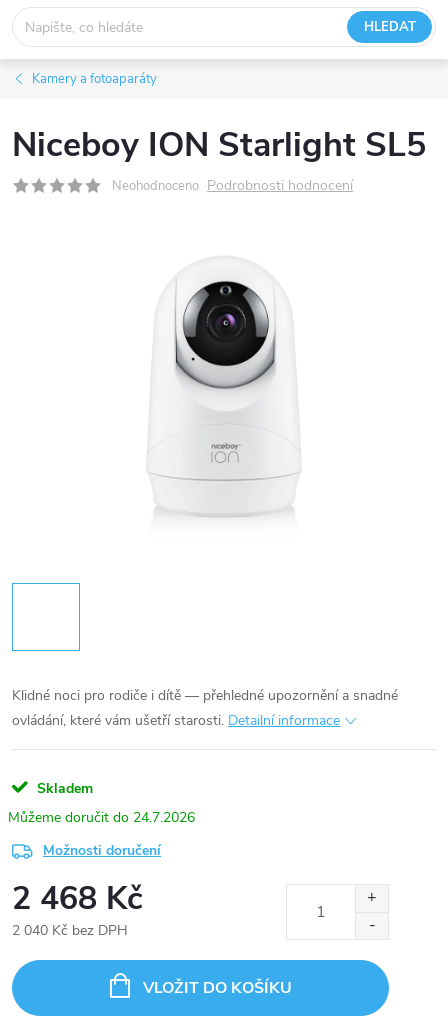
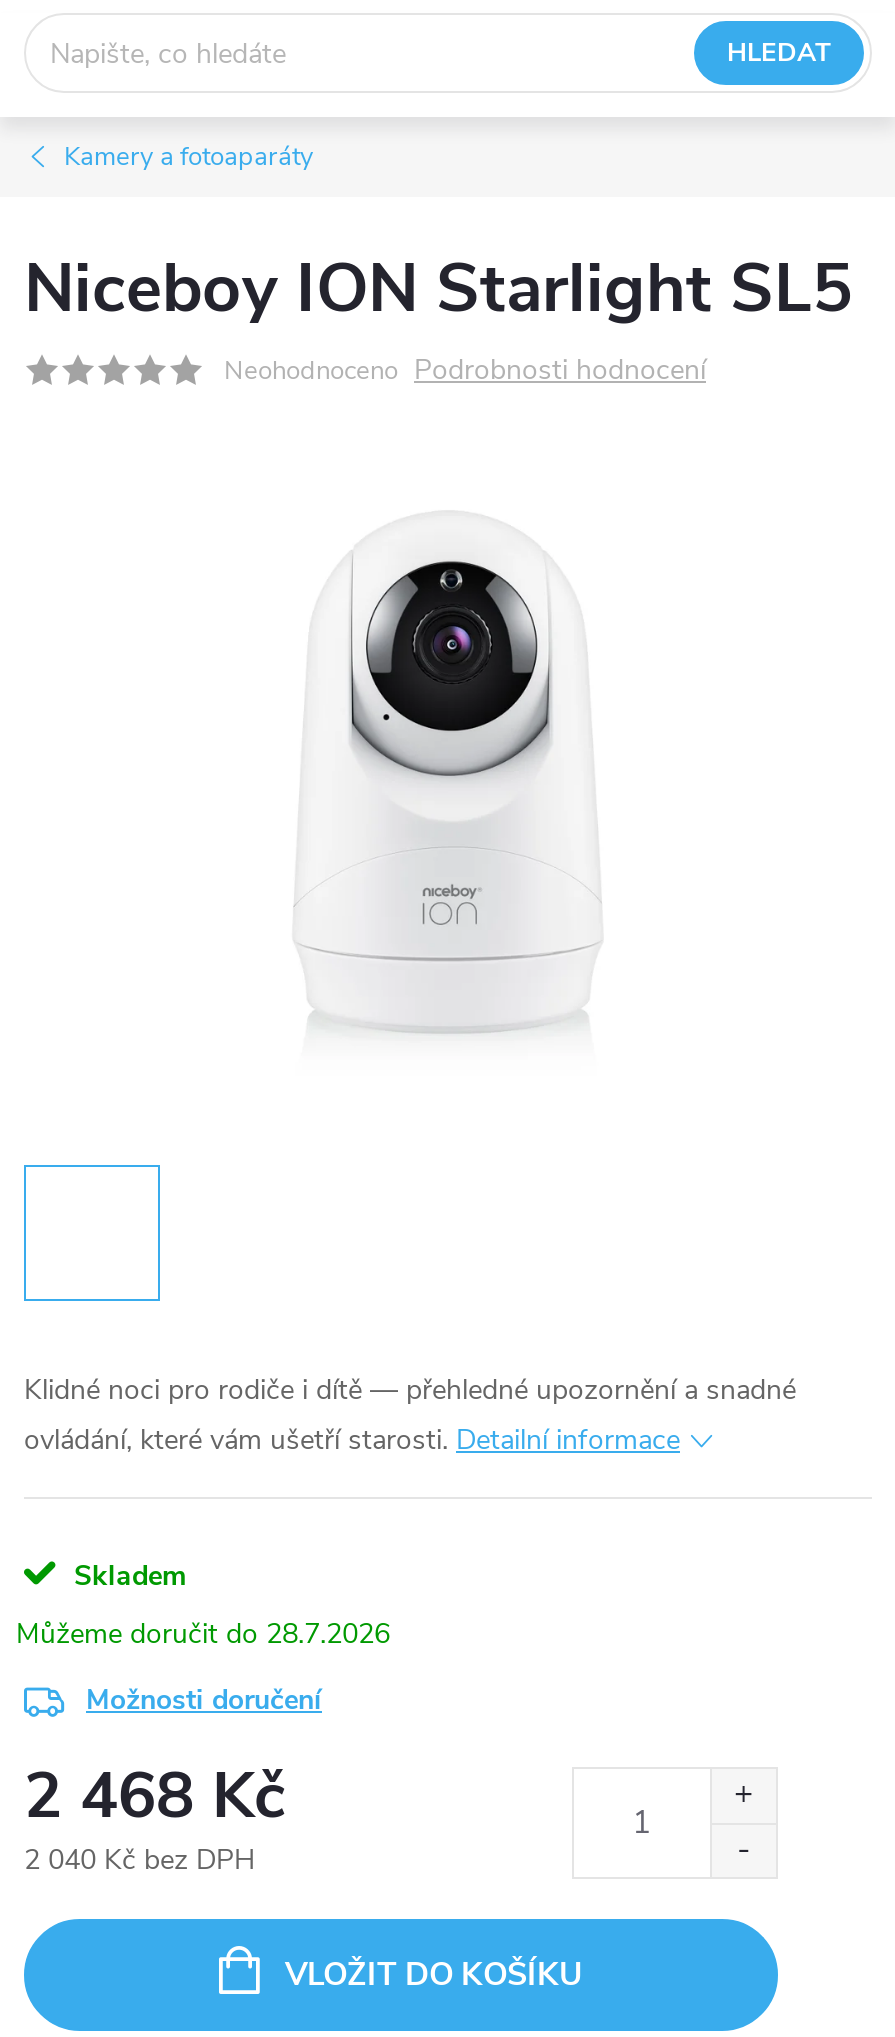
- 24.7.2026
+ 28.7.2026
